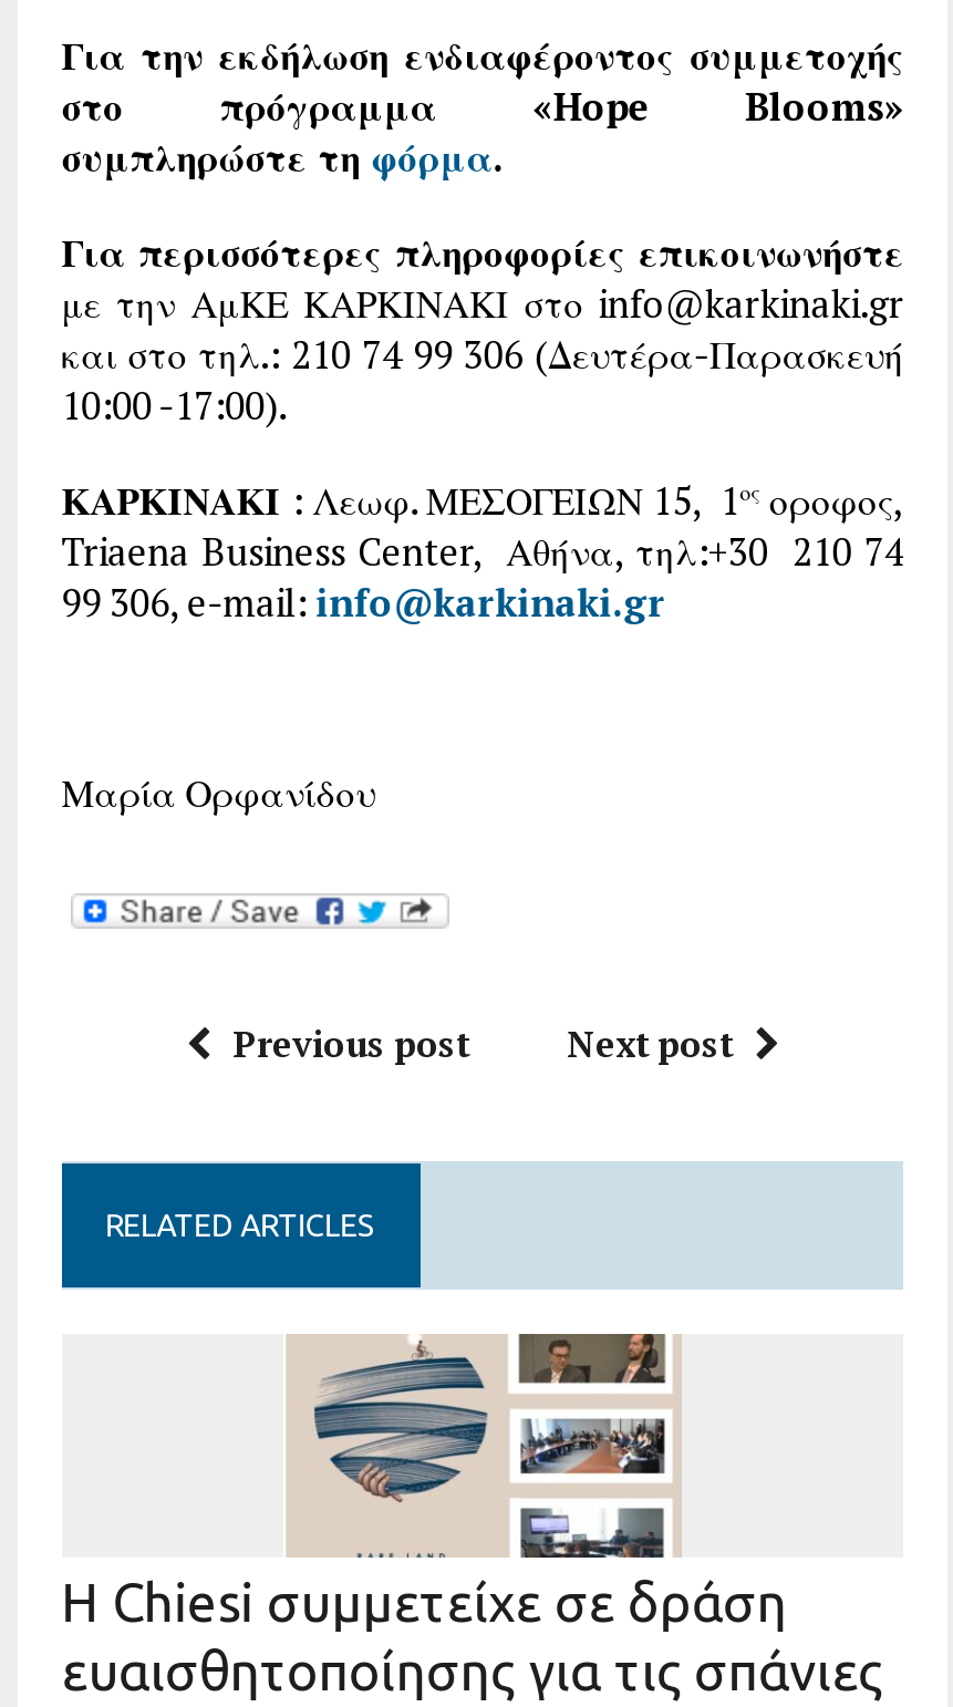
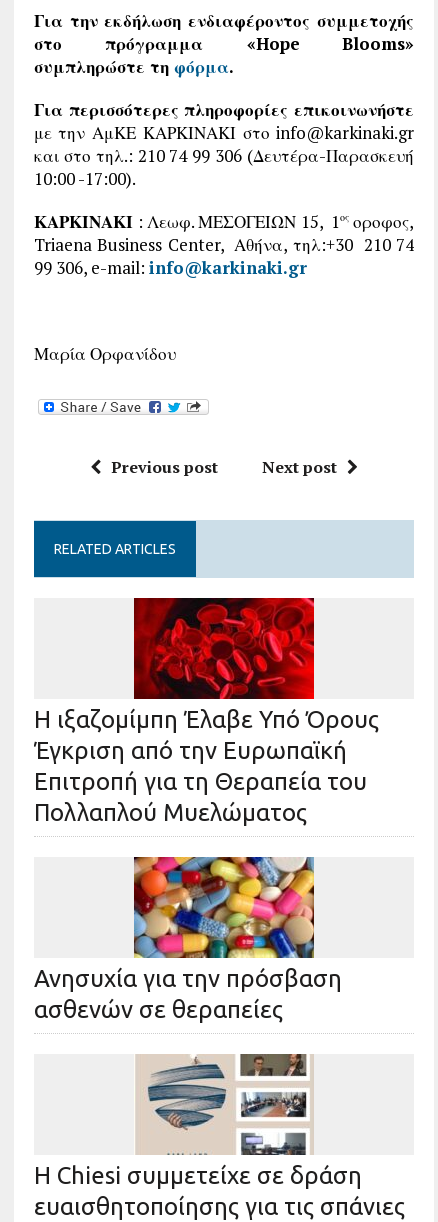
+ [image]
+ Η ιξαζομίμπη Έλαβε Υπό Όρους
+ Έγκριση από την Ευρωπαϊκή
+ Επιτροπή για τη Θεραπεία του
+ Πολλαπλού Μυελώματος

+ [image]
+ Ανησυχία για την πρόσβαση
+ ασθενών σε θεραπείες
